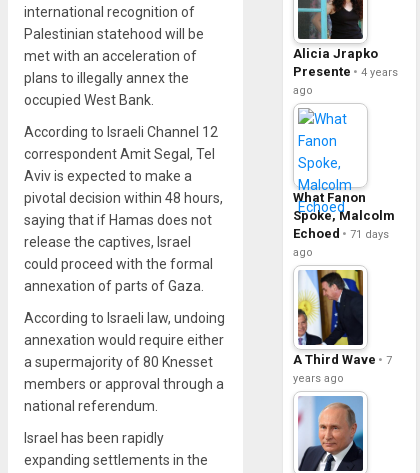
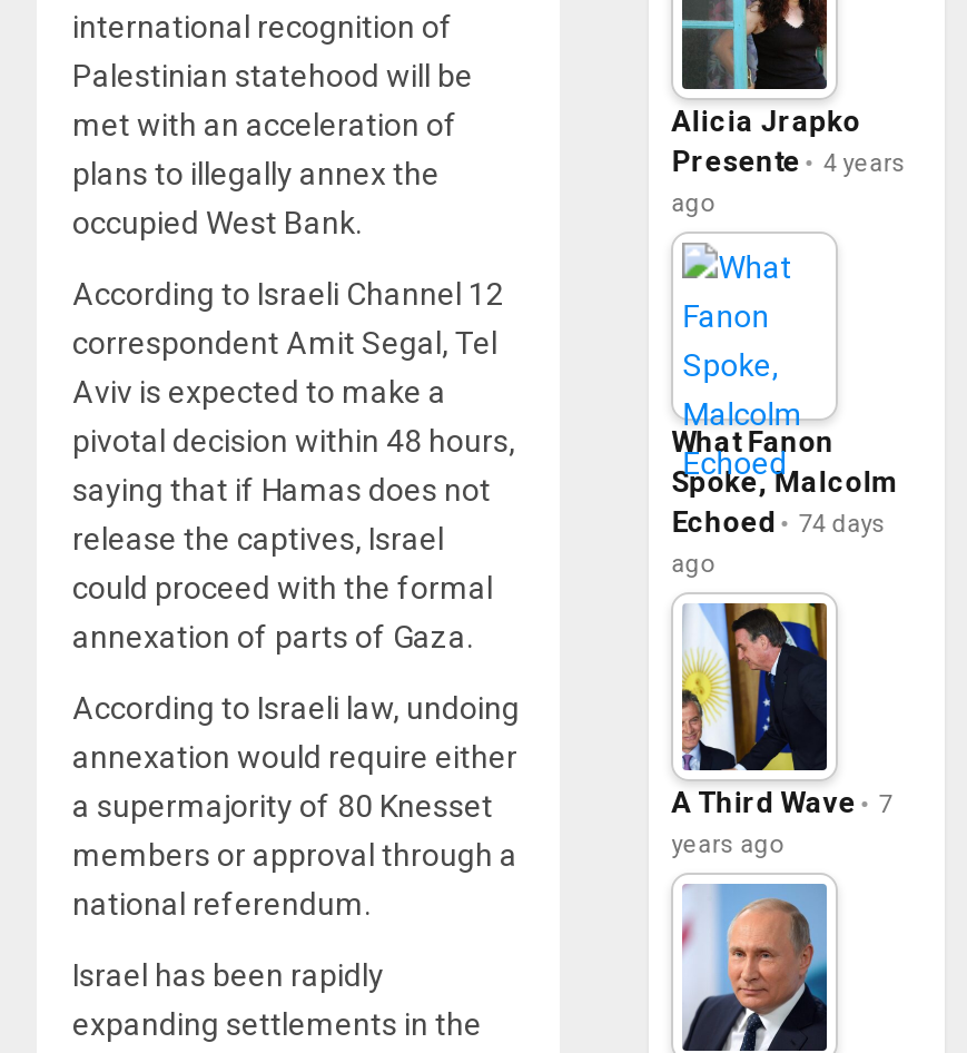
- Echoed 71 days
+ Echoed 74 days
